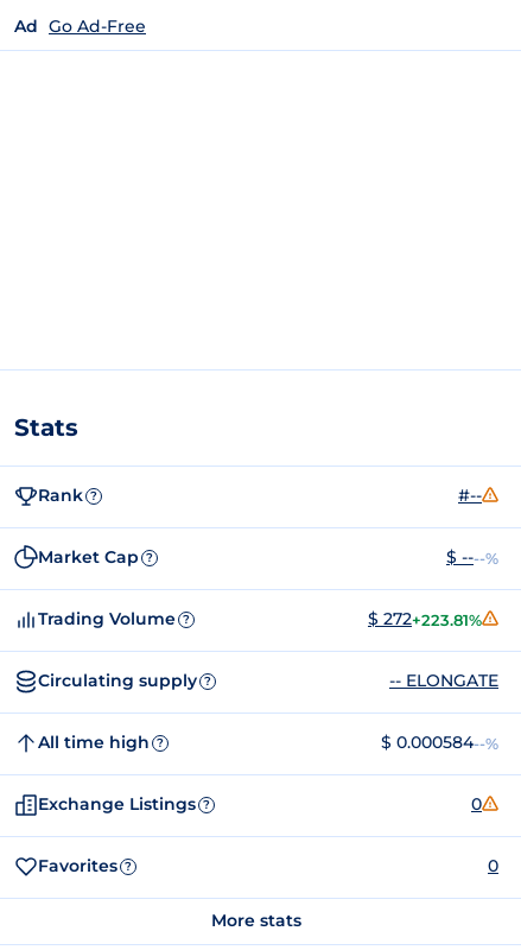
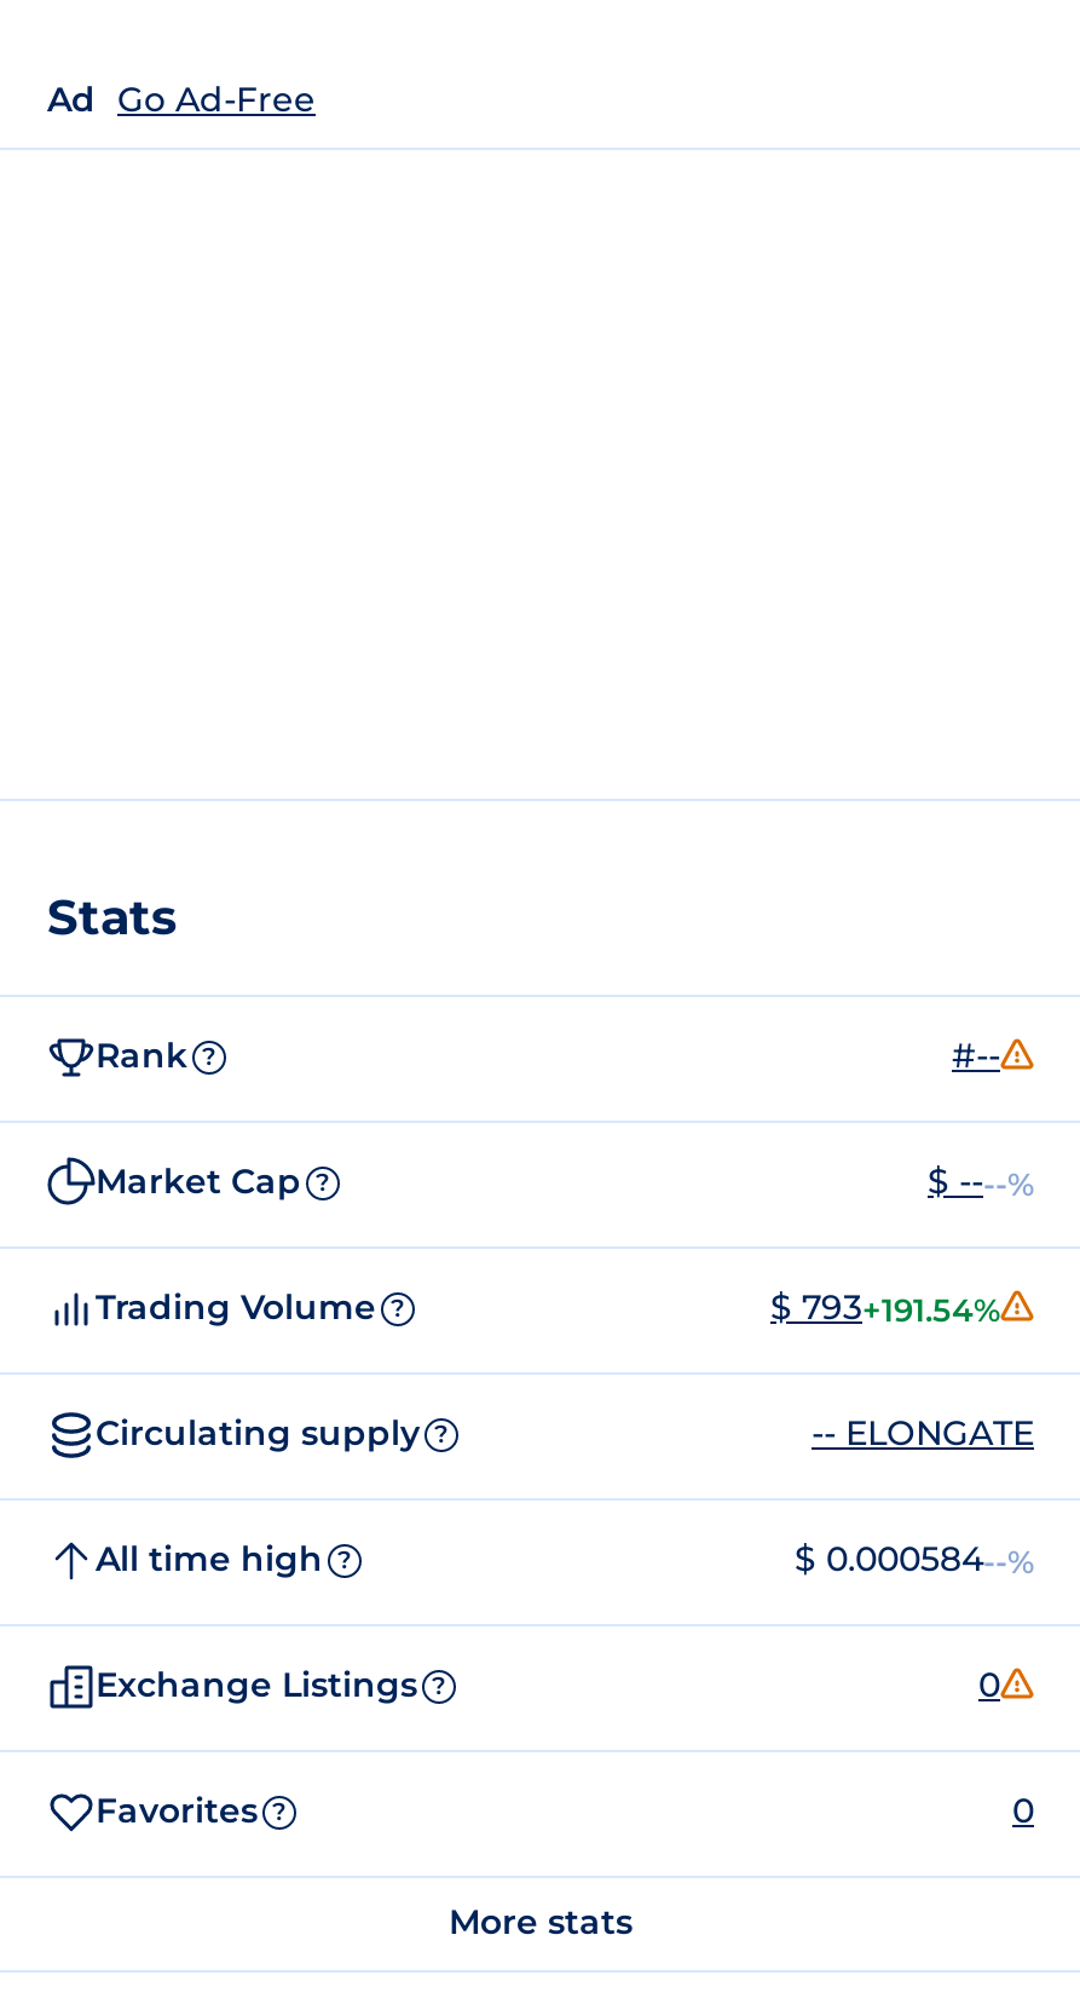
- $ 272+223.81%
+ $ 793+191.54%
